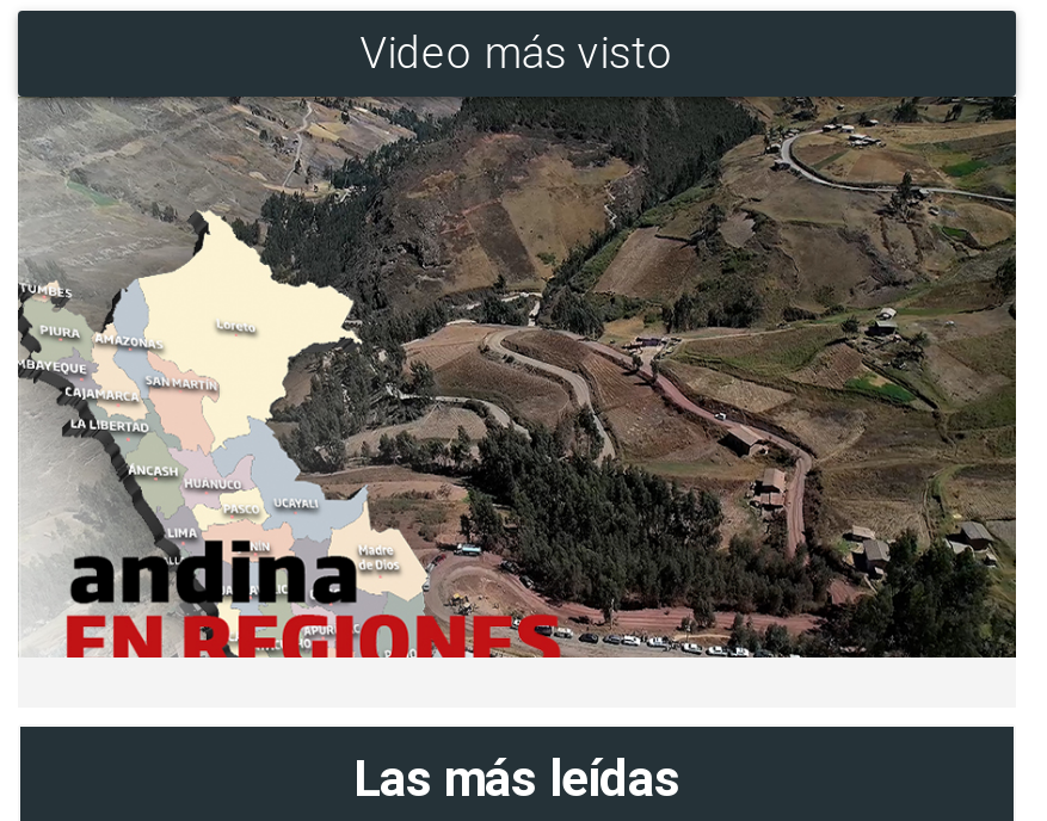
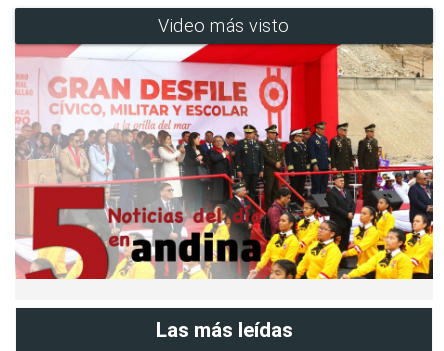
- [image]
+ [image]
